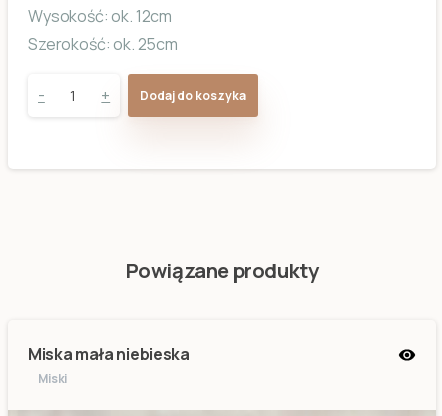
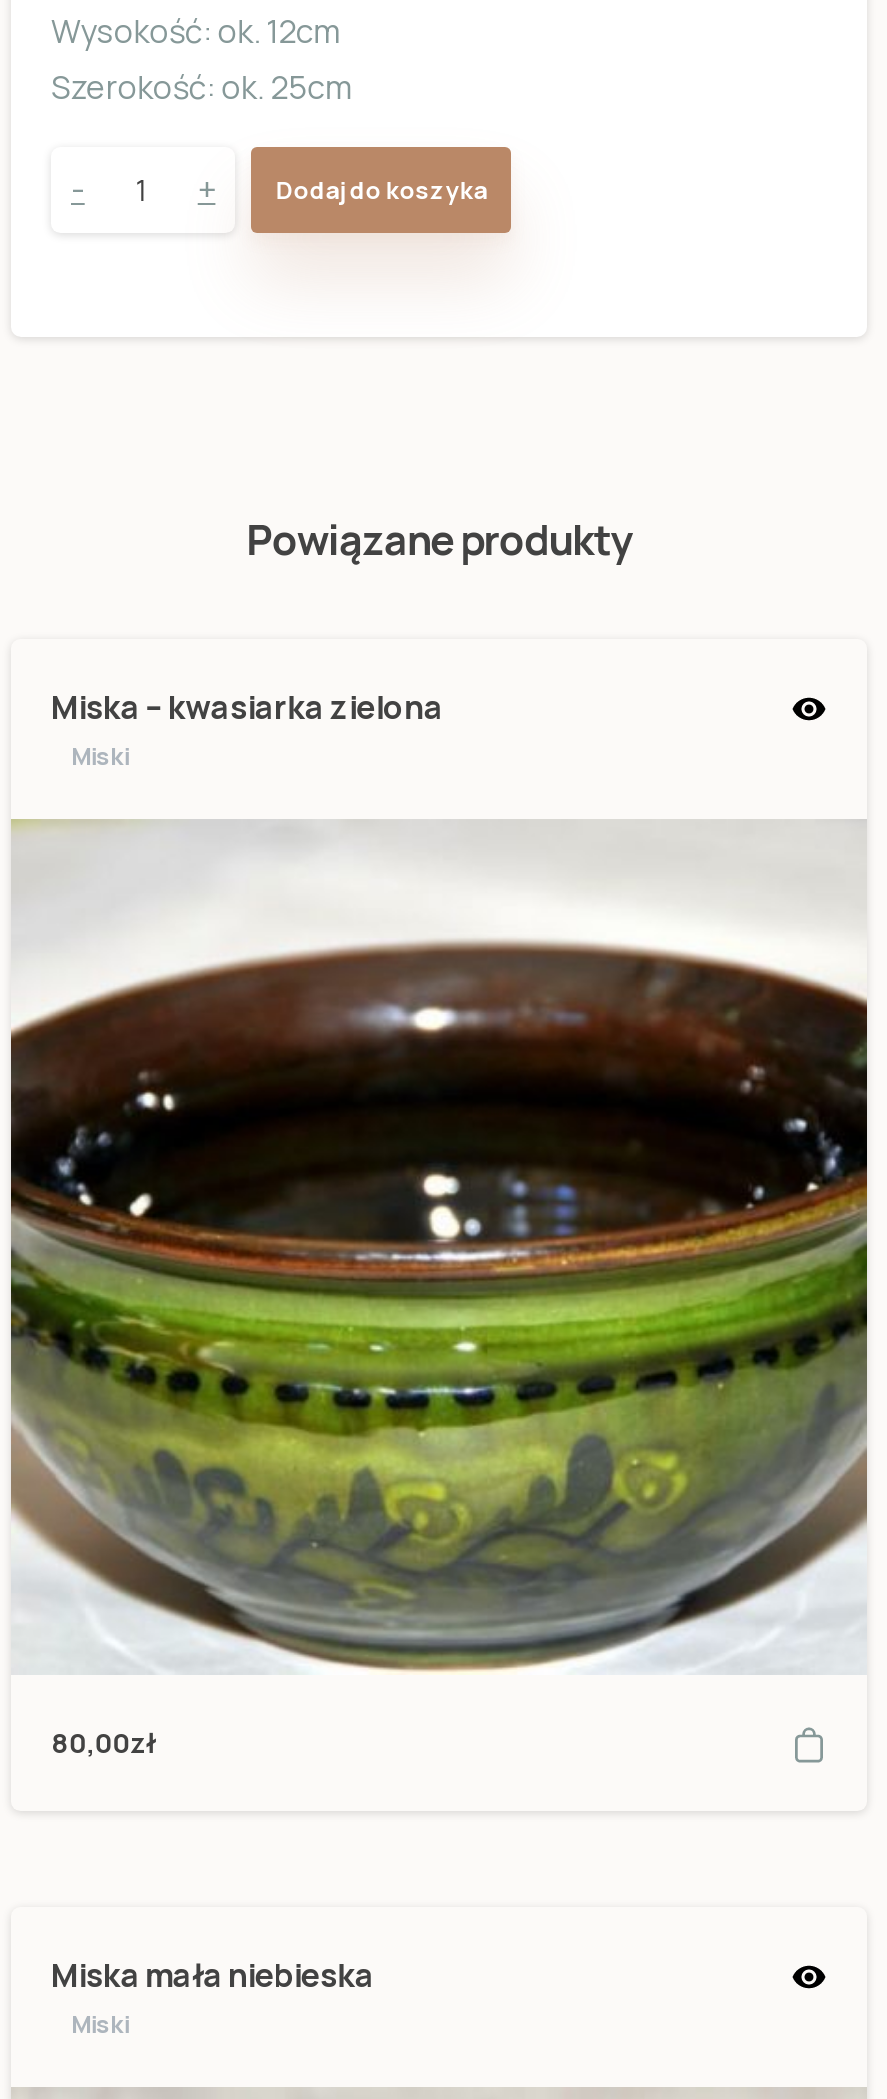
+ [image]
+ 80,00zł

+ Miska – kwasiarka zielona
+ Miski
